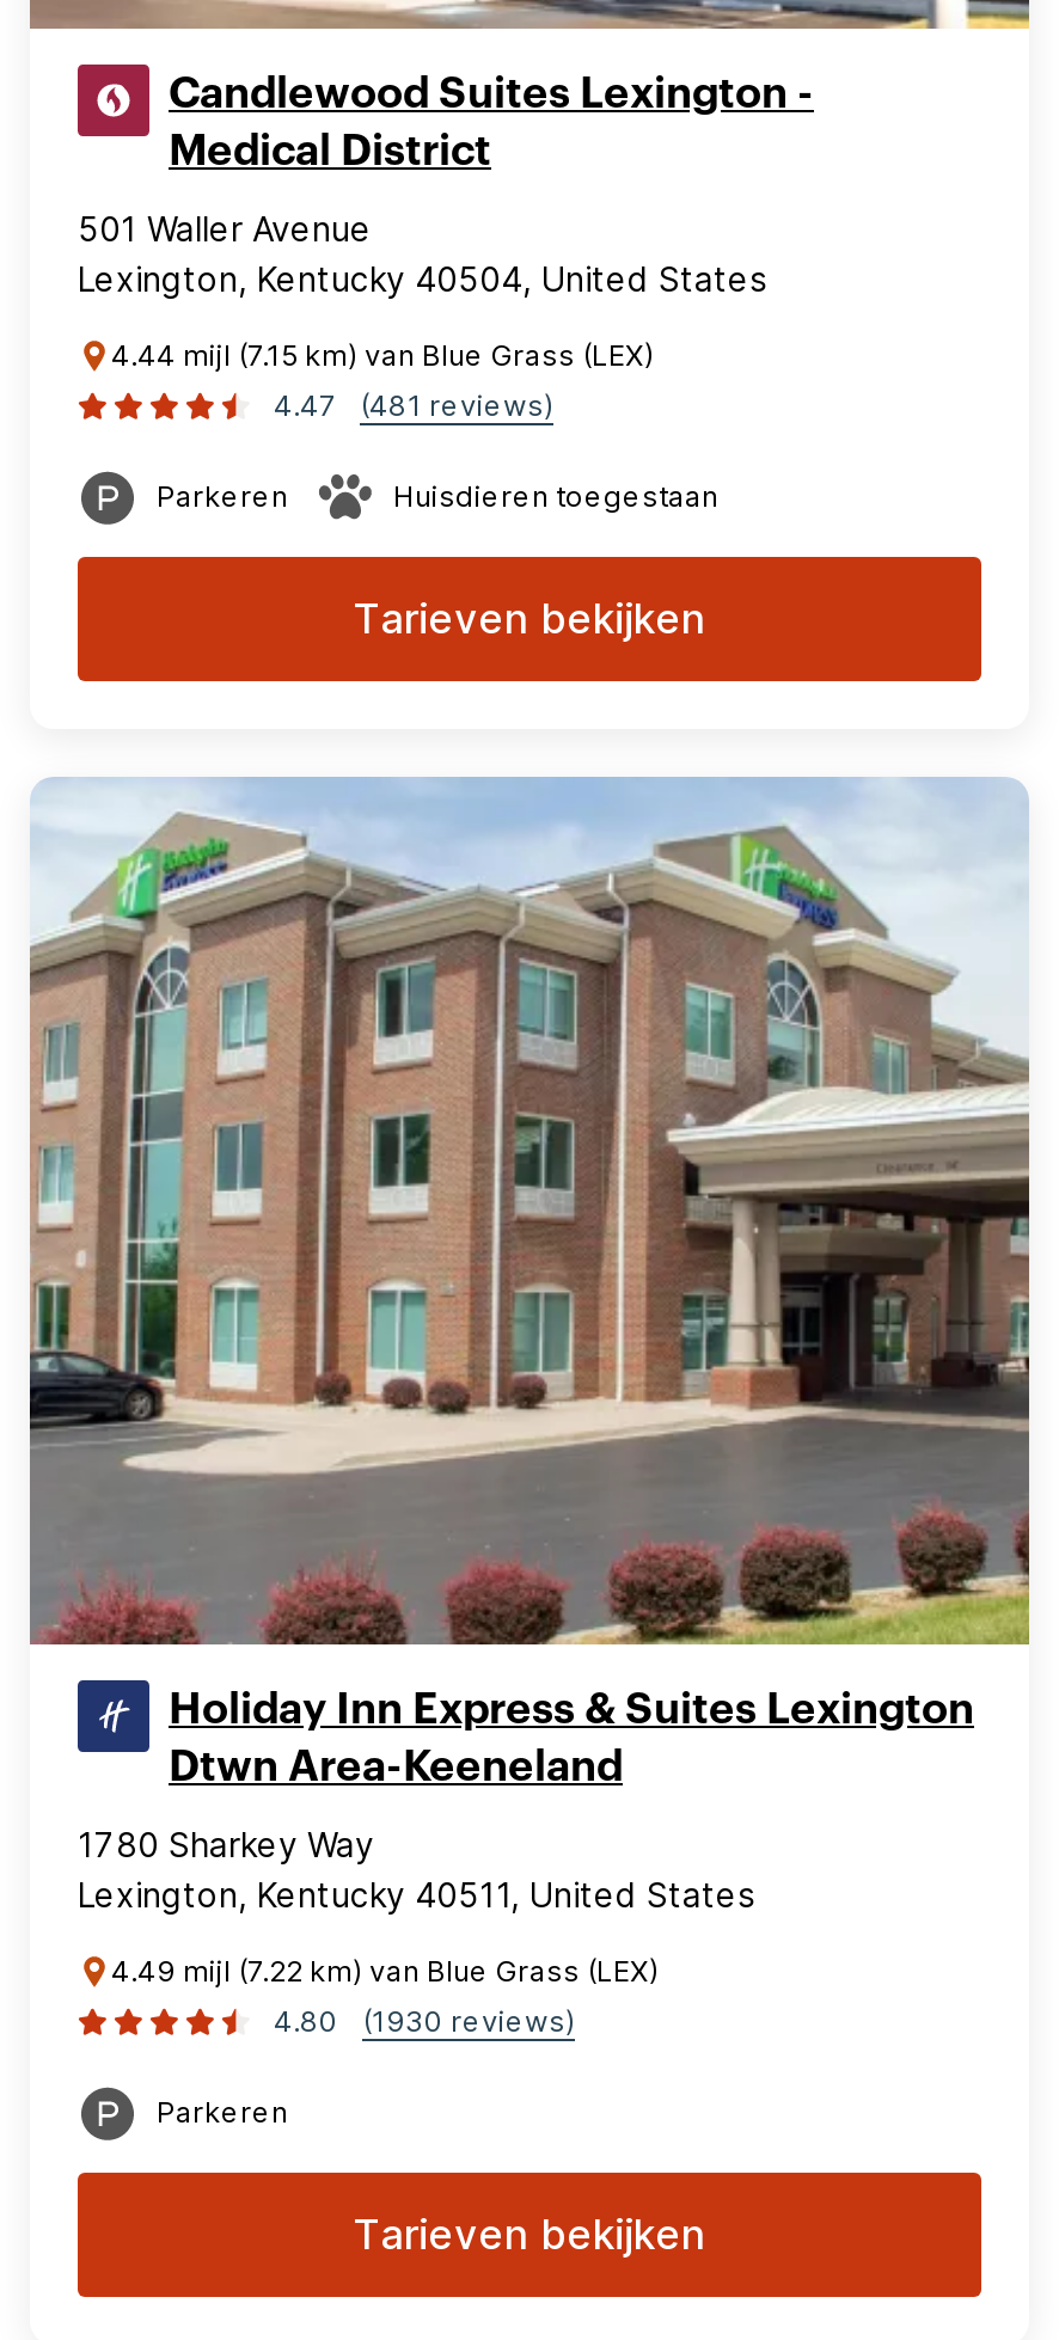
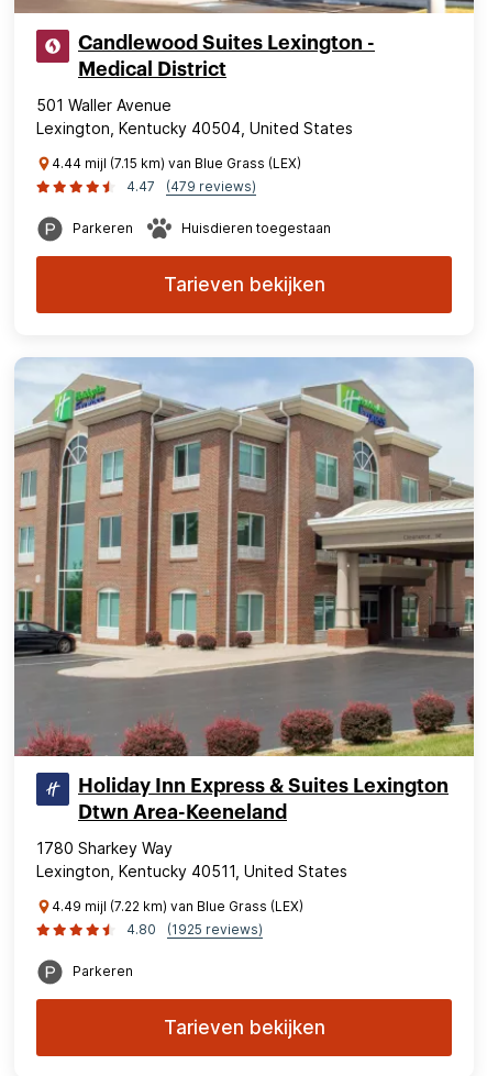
- 4.47 (481 reviews)
+ 4.47 (479 reviews)

- 4.80 (1930 reviews)
+ 4.80 (1925 reviews)
